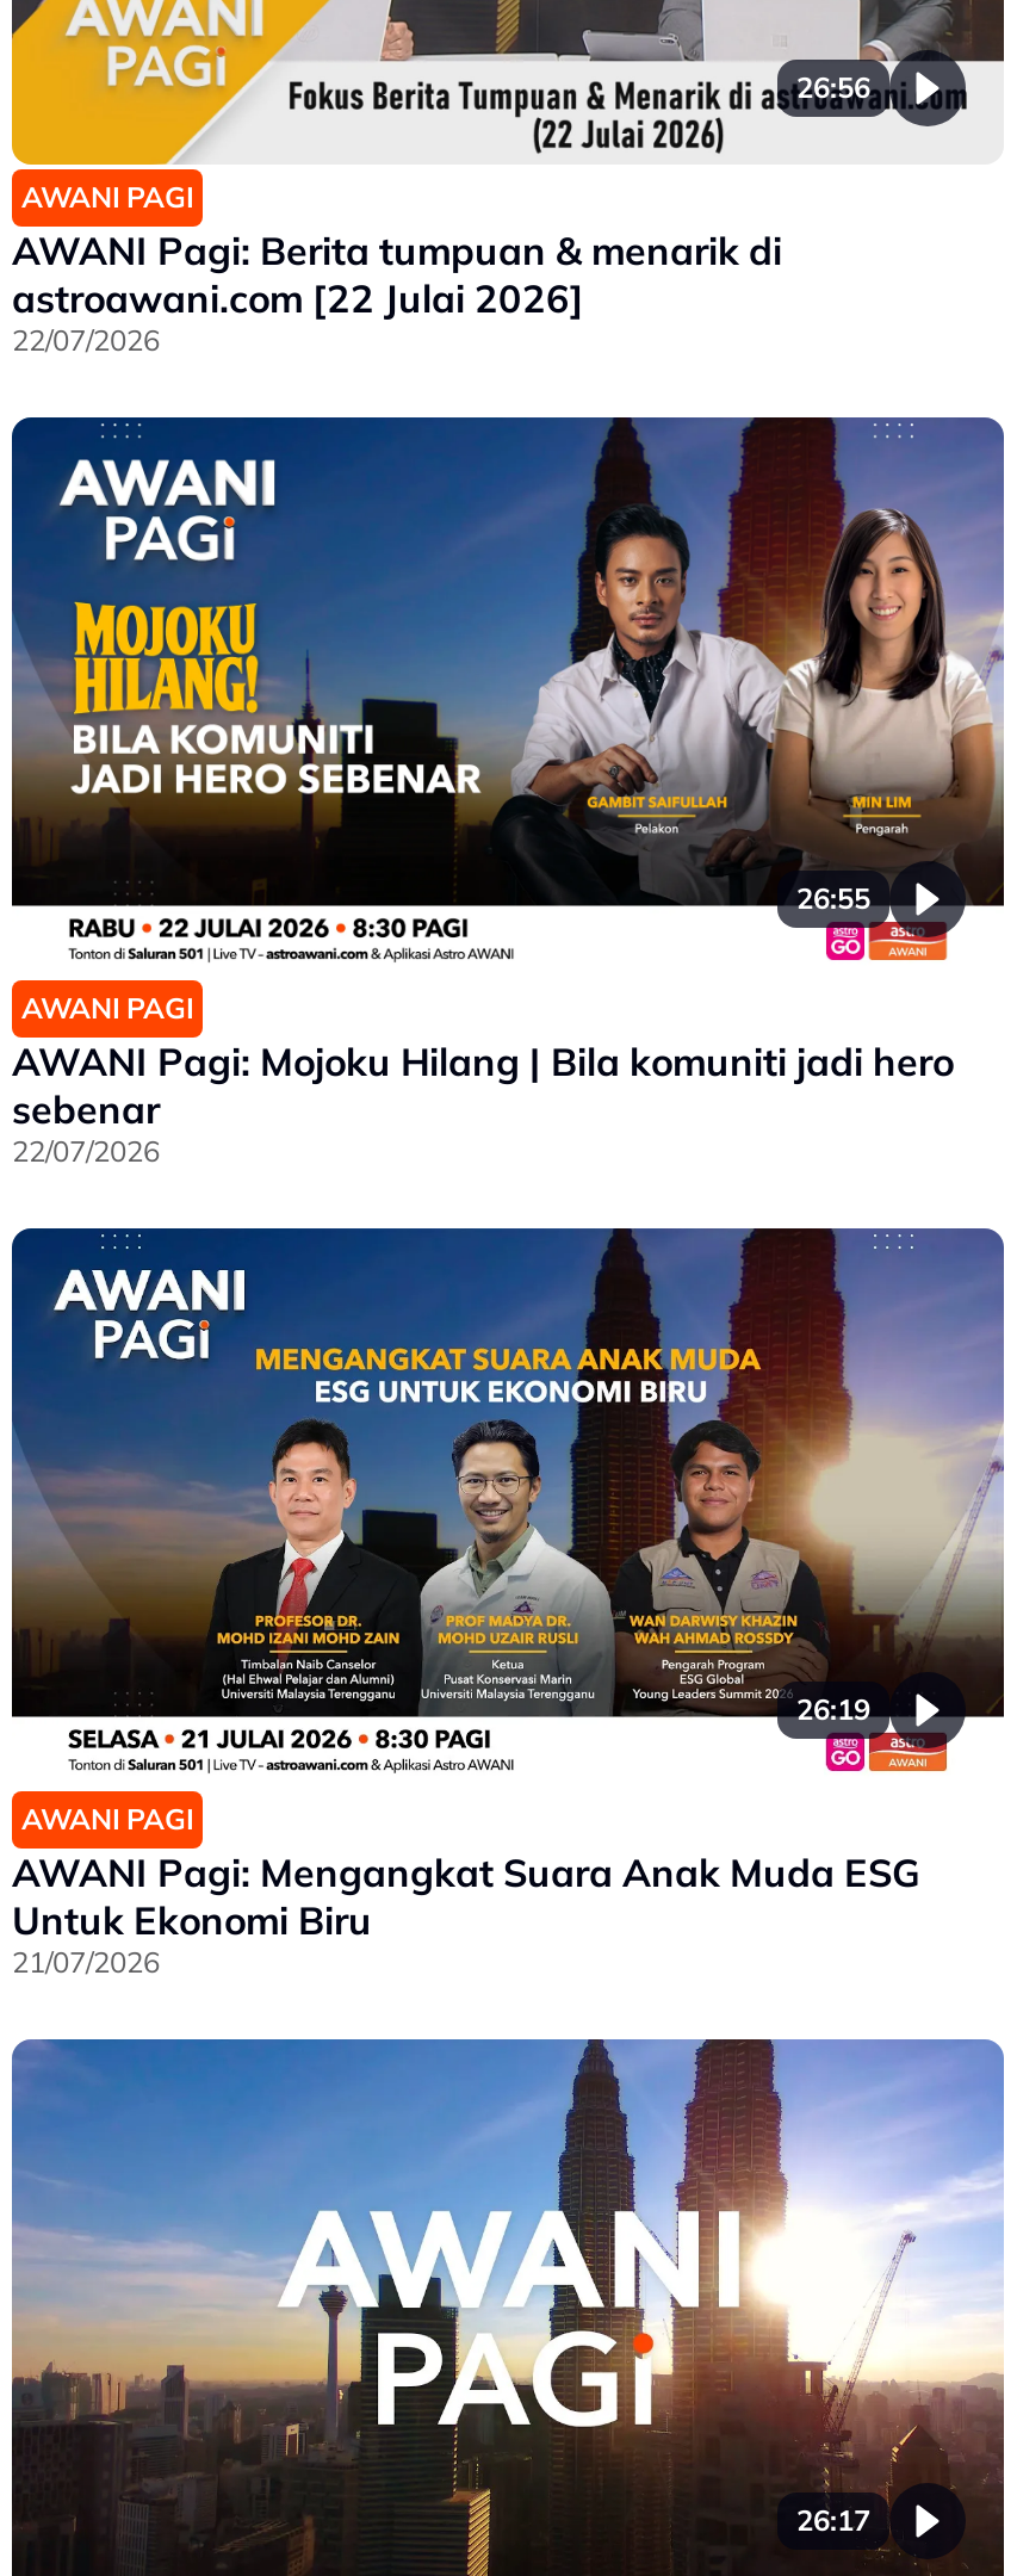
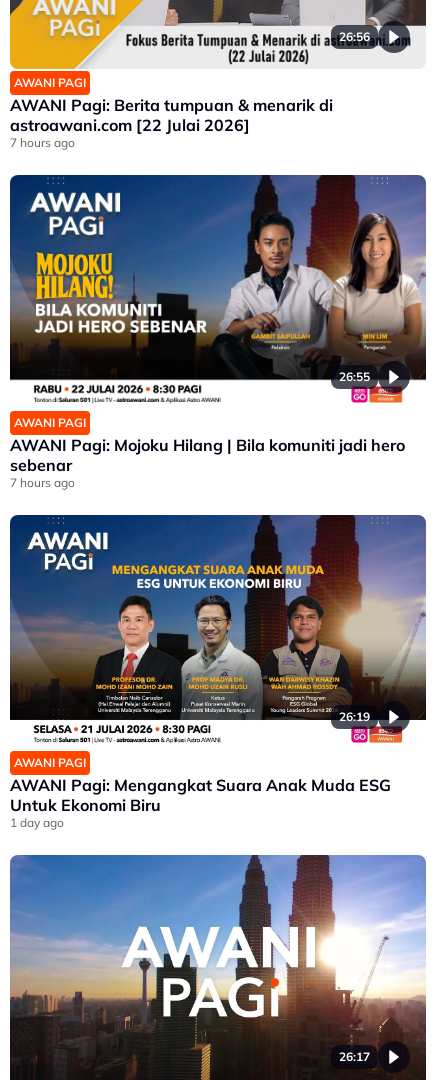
- 22/07/2026
+ 7 hours ago

- 22/07/2026
+ 7 hours ago

- 21/07/2026
+ 1 day ago
